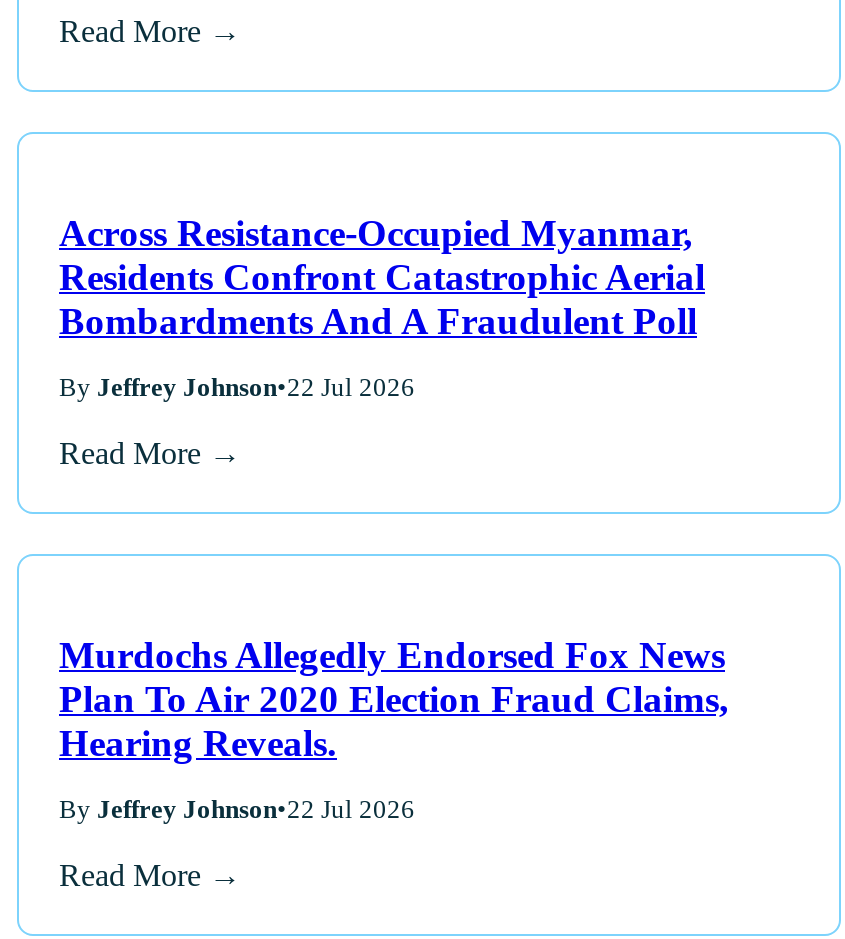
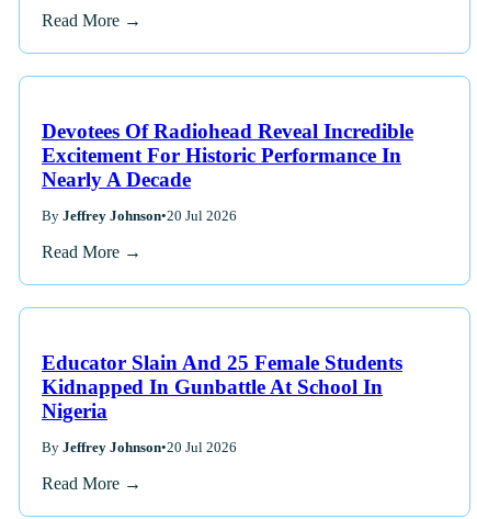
- Across Resistance-Occupied Myanmar,
- Residents Confront Catastrophic Aerial
- Bombardments And A Fraudulent Poll
+ Devotees Of Radiohead Reveal Incredible
+ Excitement For Historic Performance In
+ Nearly A Decade

- By Jeffrey Johnson•22 Jul 2026
+ By Jeffrey Johnson•20 Jul 2026

- Murdochs Allegedly Endorsed Fox News
- Plan To Air 2020 Election Fraud Claims,
- Hearing Reveals.
+ Educator Slain And 25 Female Students
+ Kidnapped In Gunbattle At School In
+ Nigeria

- By Jeffrey Johnson•22 Jul 2026
+ By Jeffrey Johnson•20 Jul 2026
